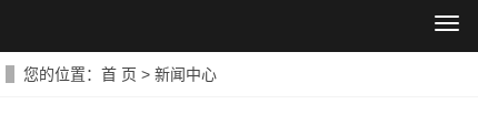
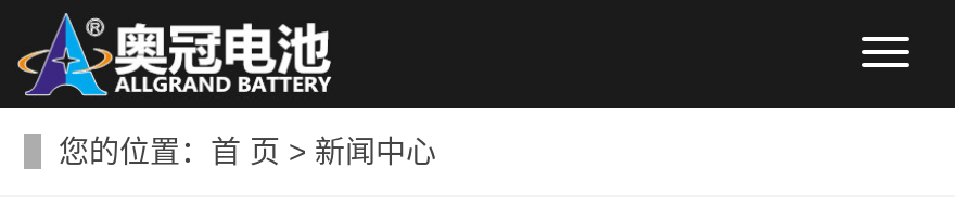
+ [image]
